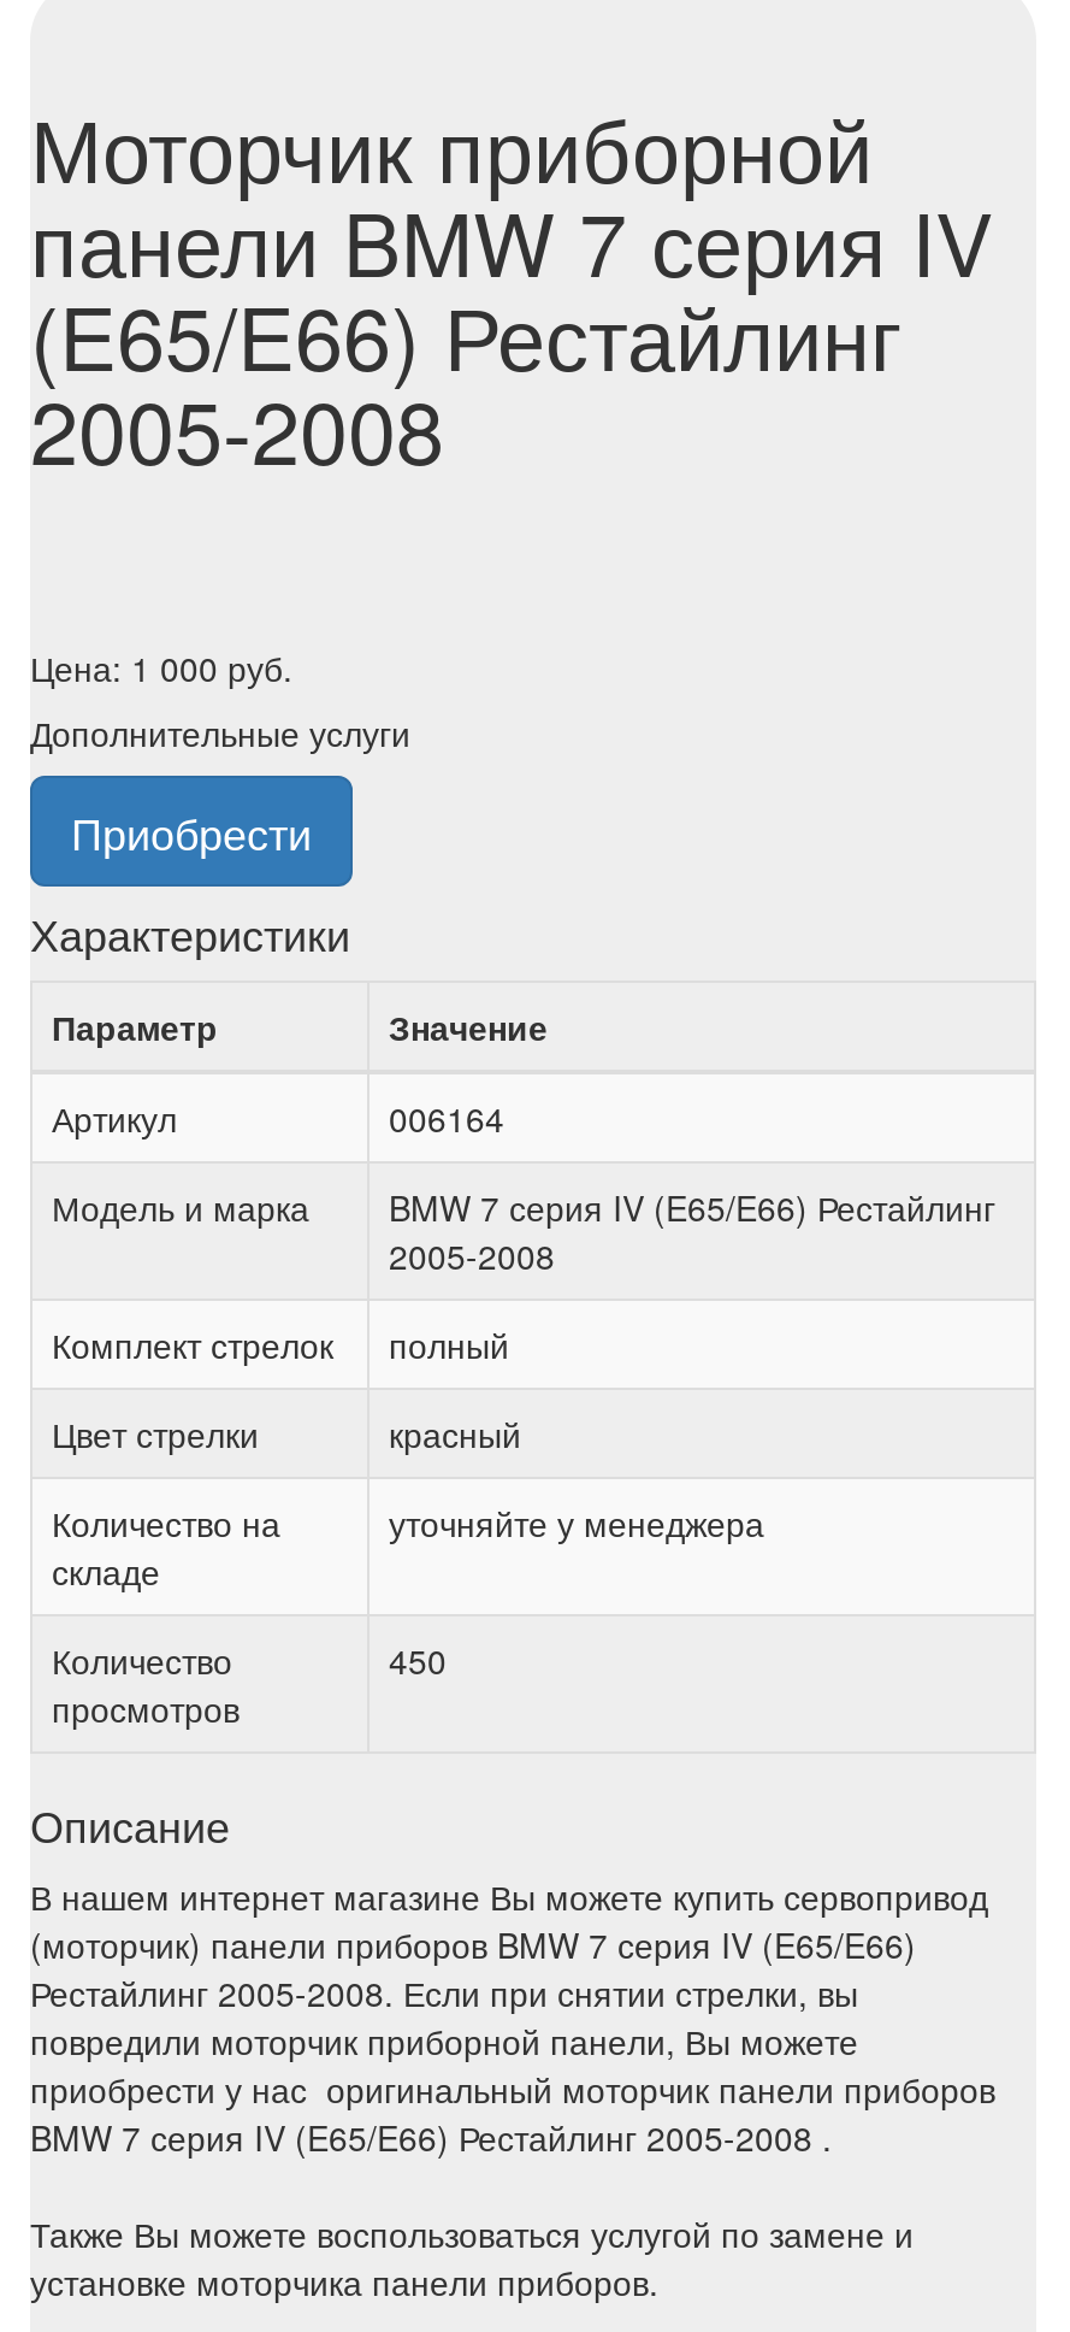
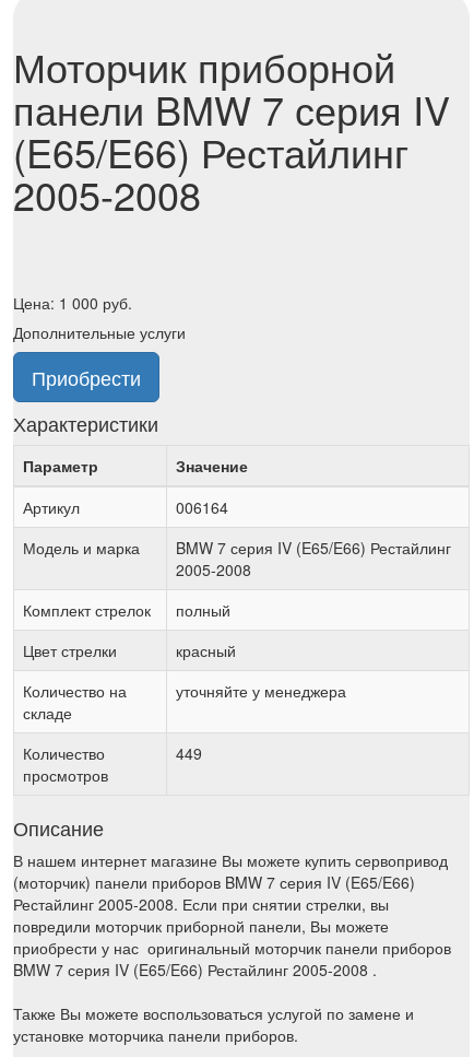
- 450
+ 449
